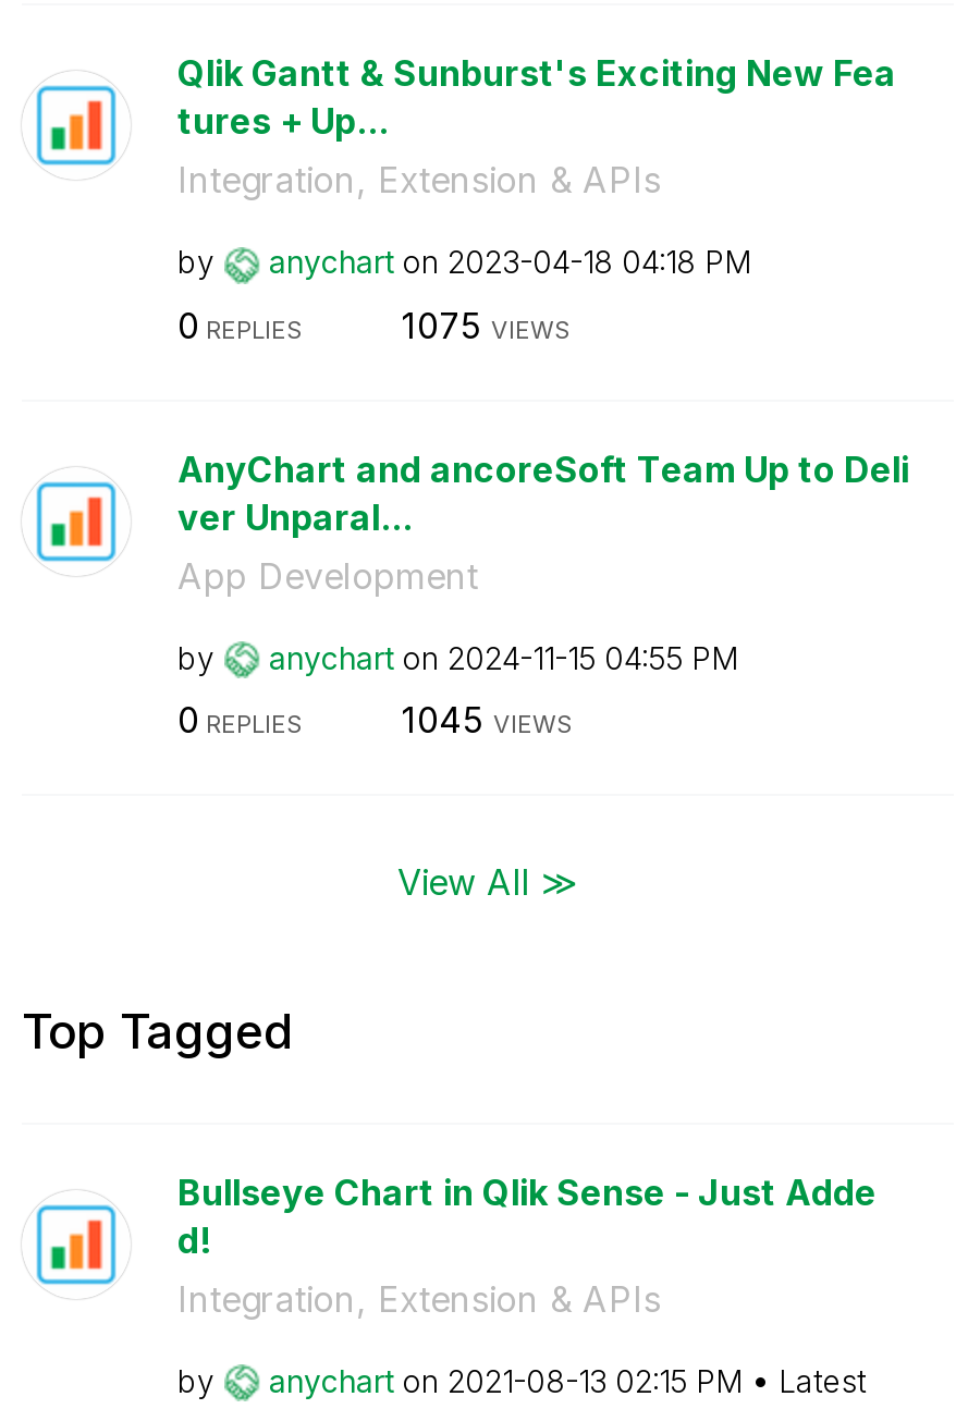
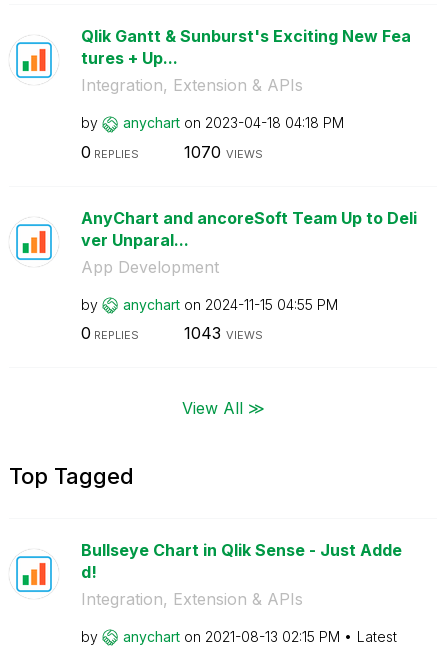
- 1075 VIEWS
+ 1070 VIEWS

- 1045 VIEWS
+ 1043 VIEWS
